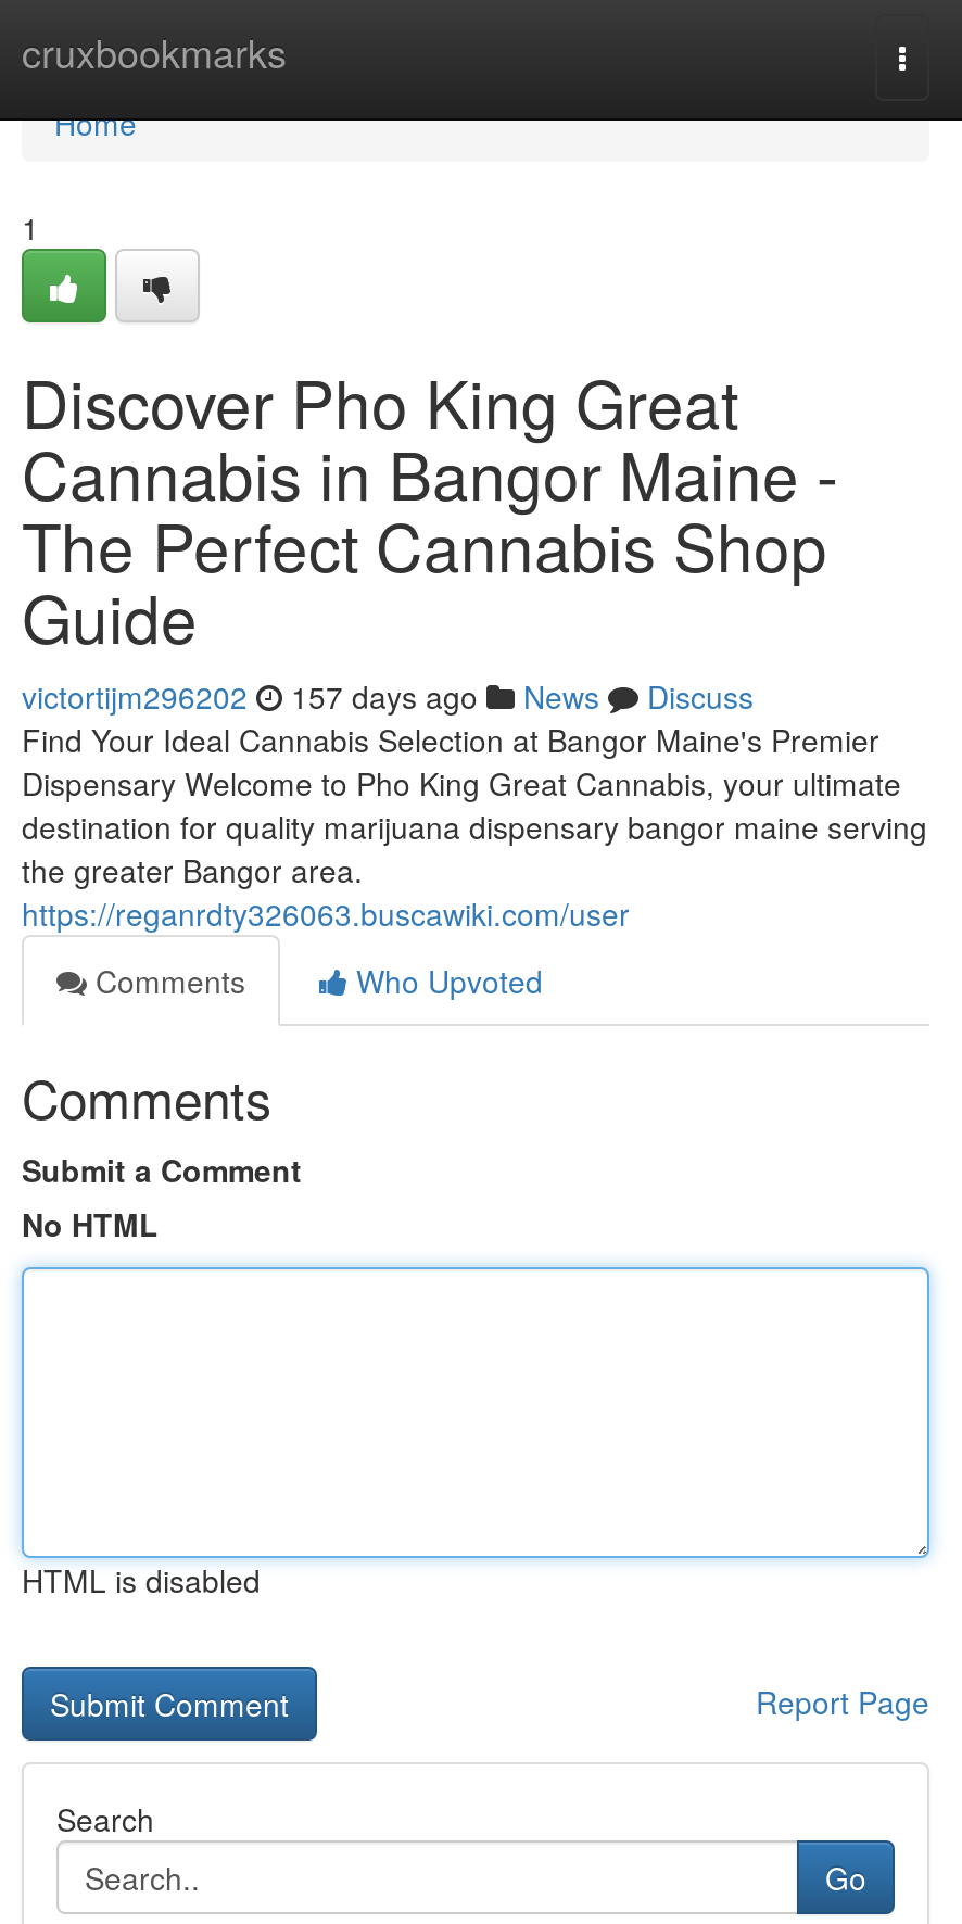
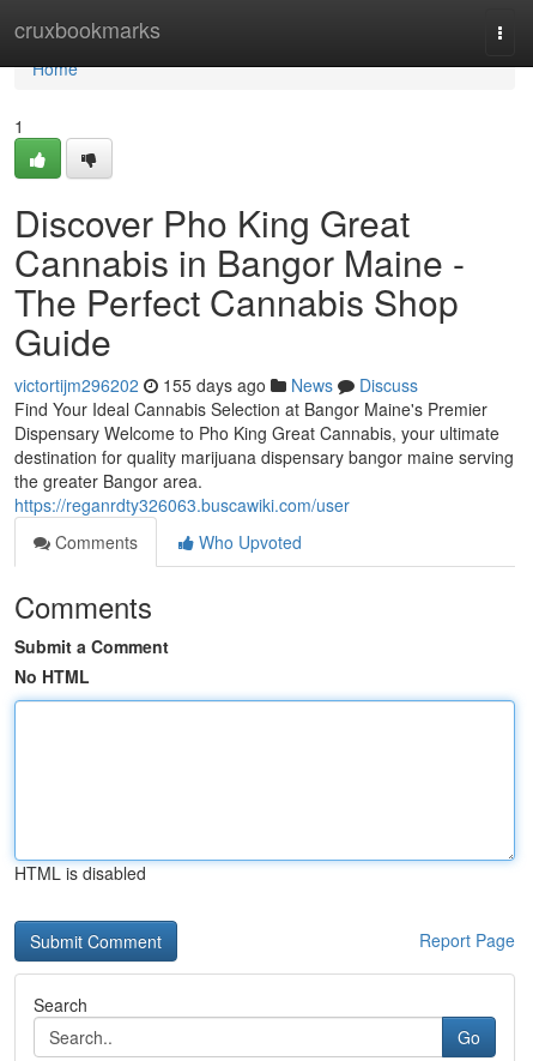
- victortijm296202 157 days ago News Discuss
+ victortijm296202 155 days ago News Discuss
